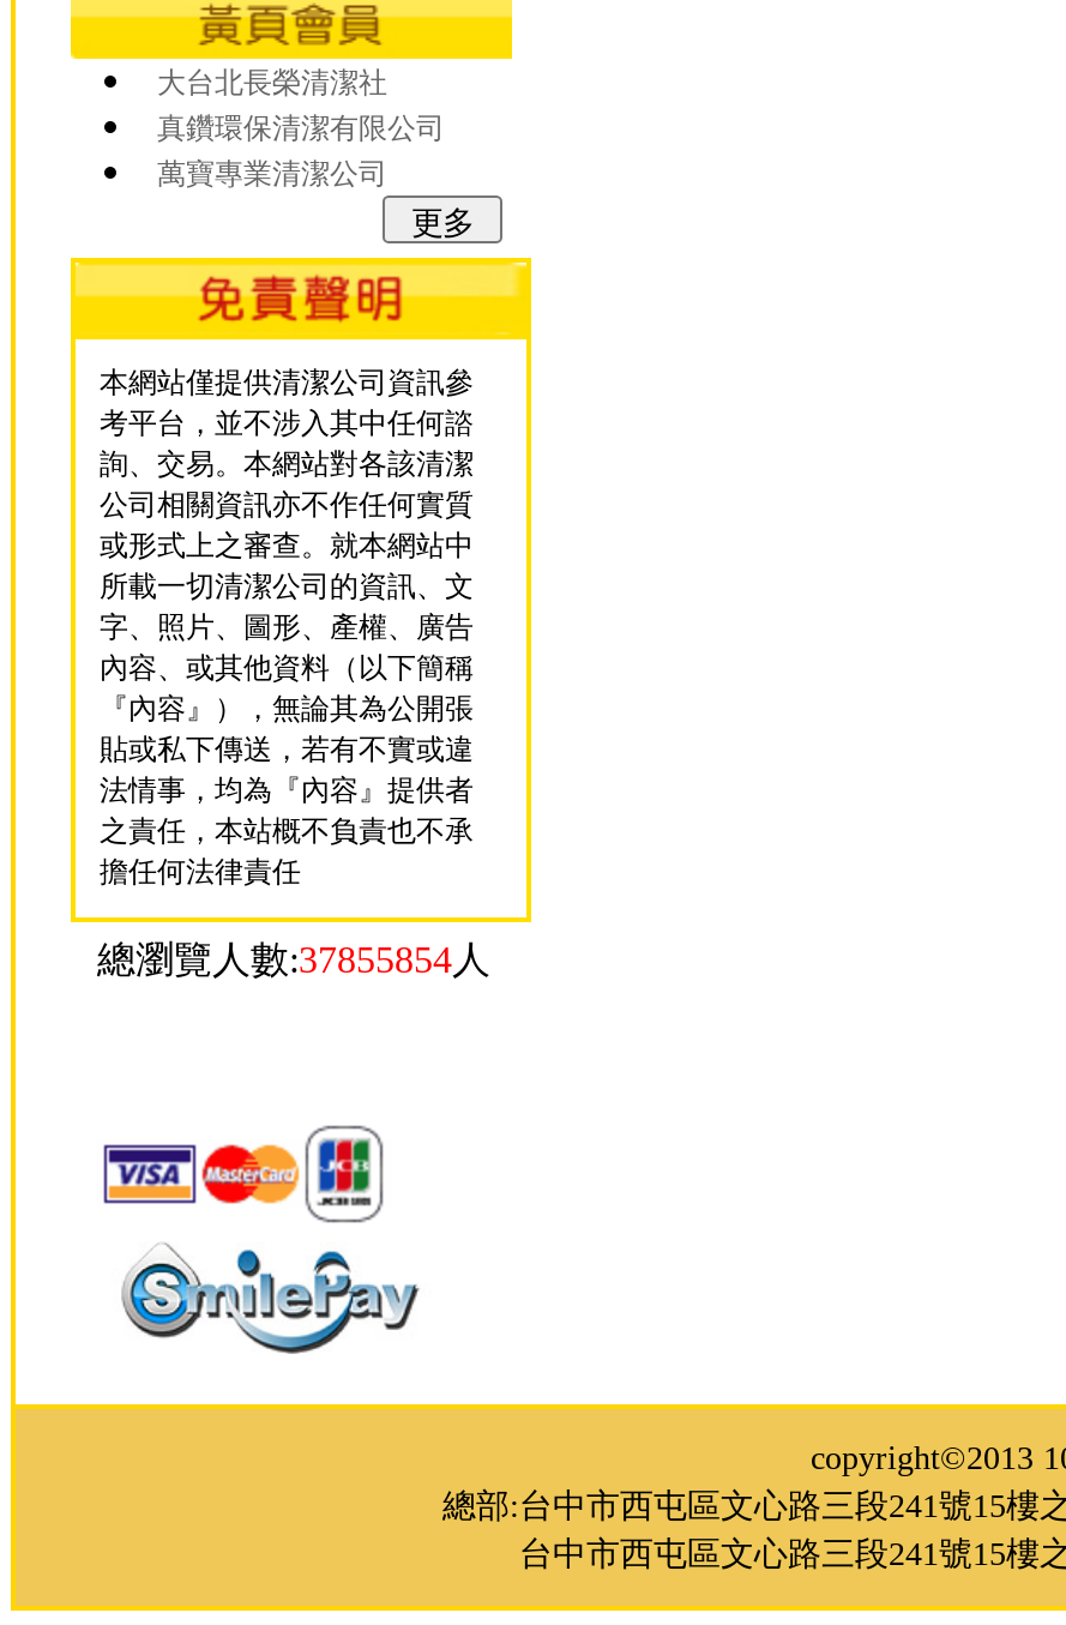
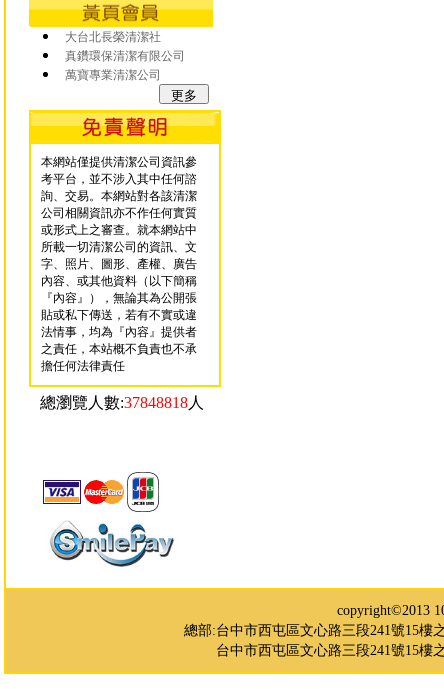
- 總瀏覽人數:37855854人
+ 總瀏覽人數:37848818人
